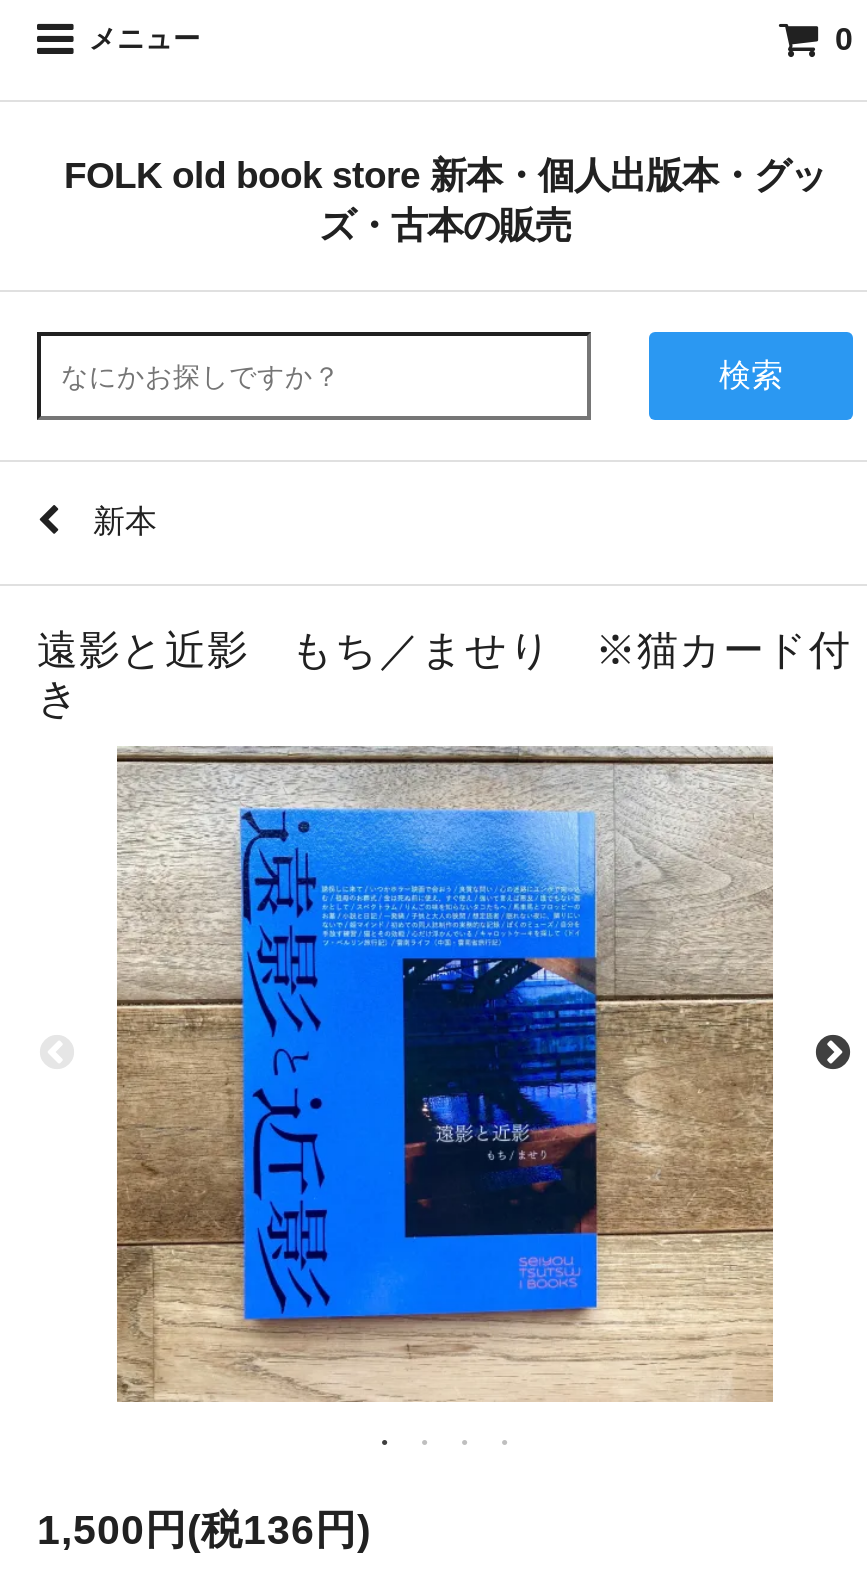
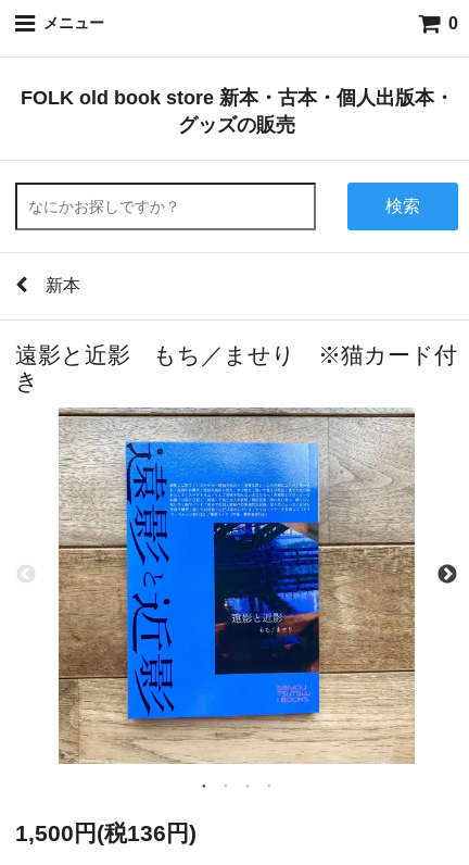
- FOLK old book store 新本・個人出版本・グッ
- ズ・古本の販売
+ FOLK old book store 新本・古本・個人出版本・
+ グッズの販売
